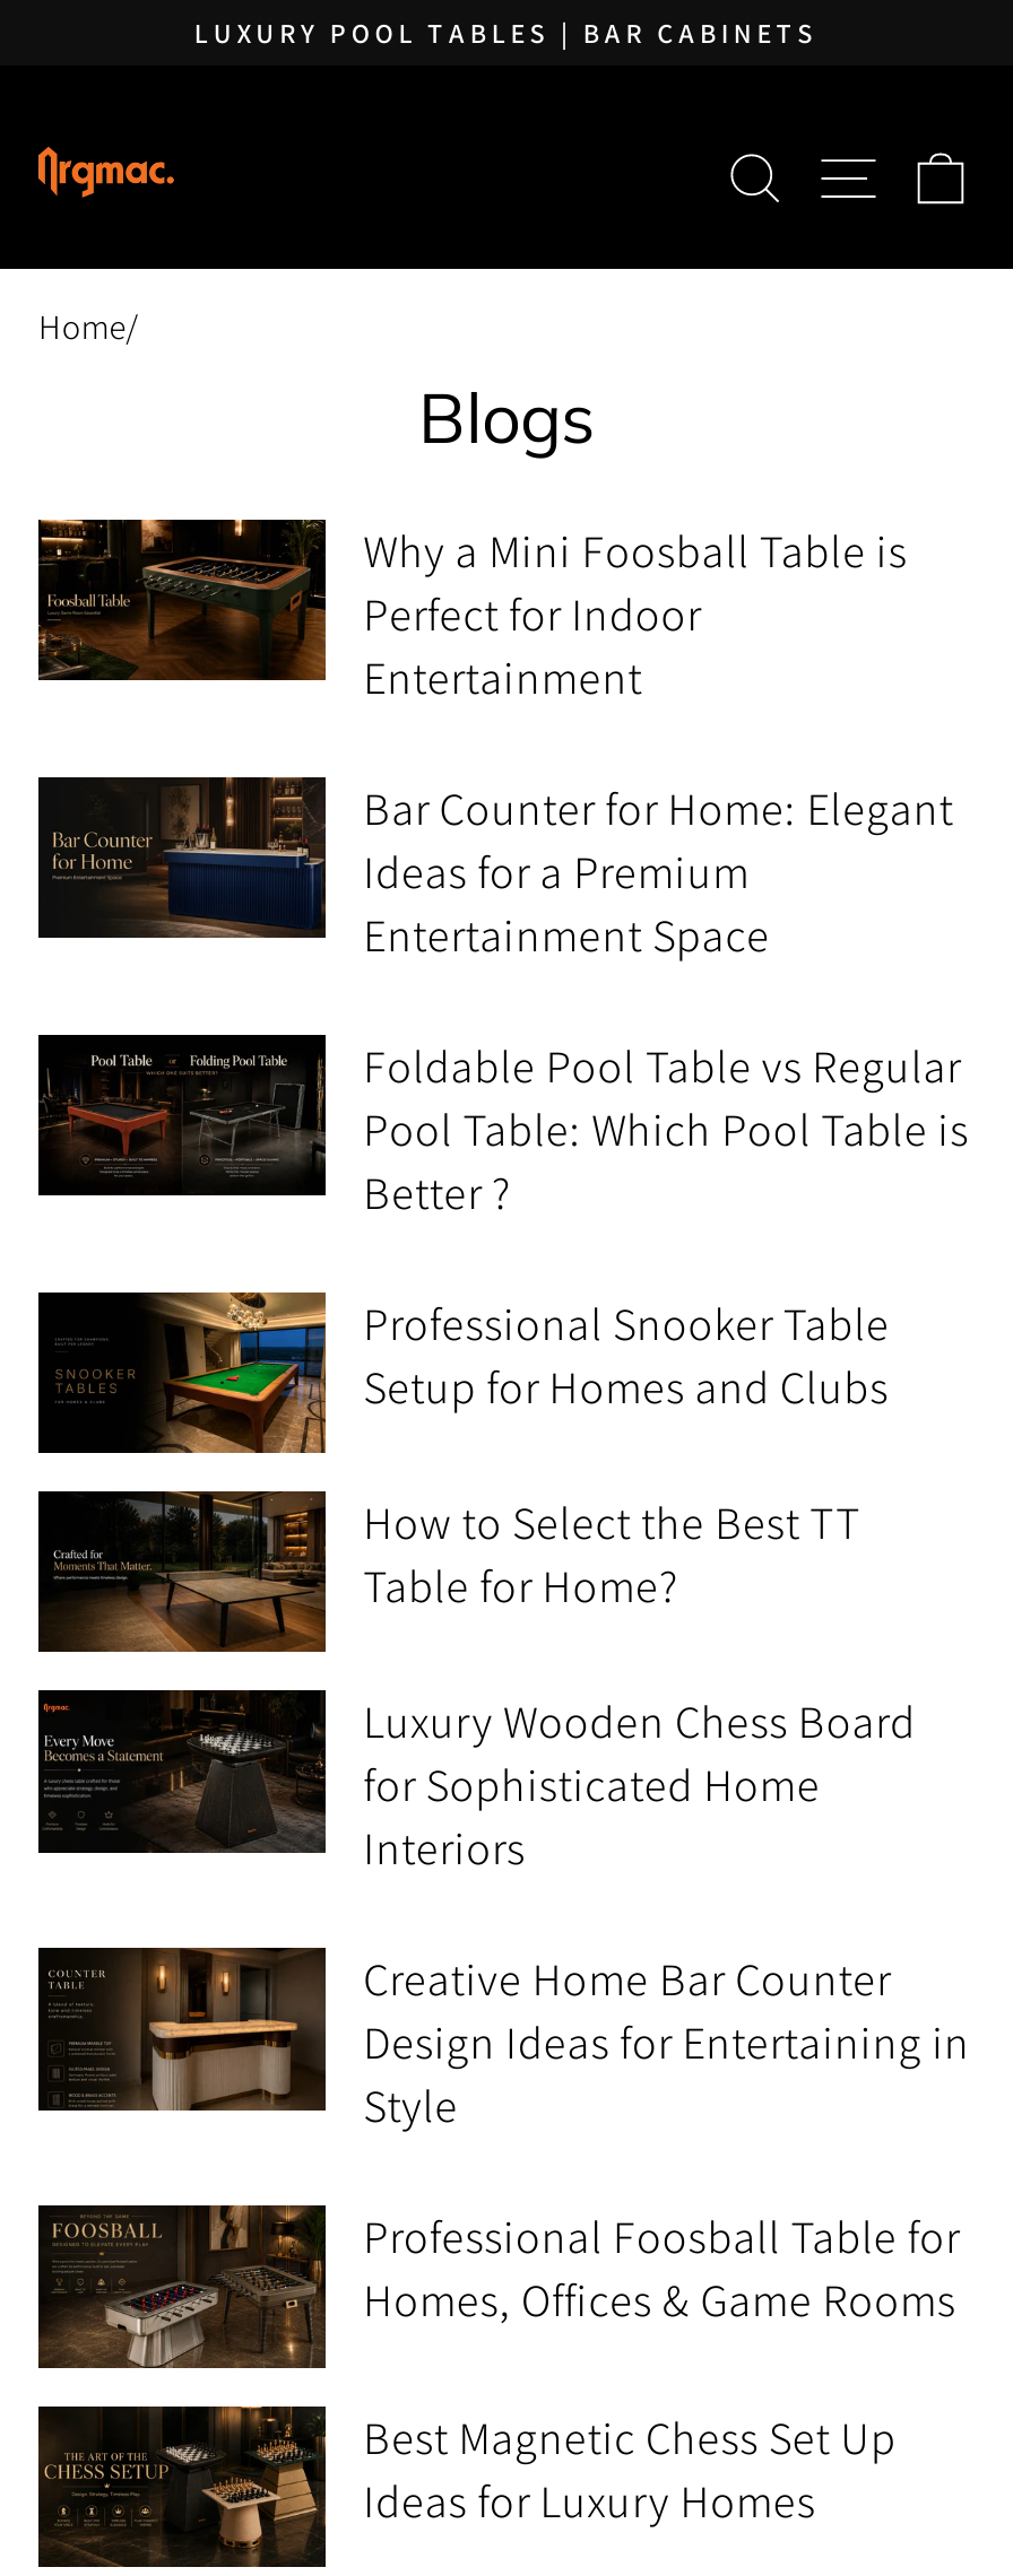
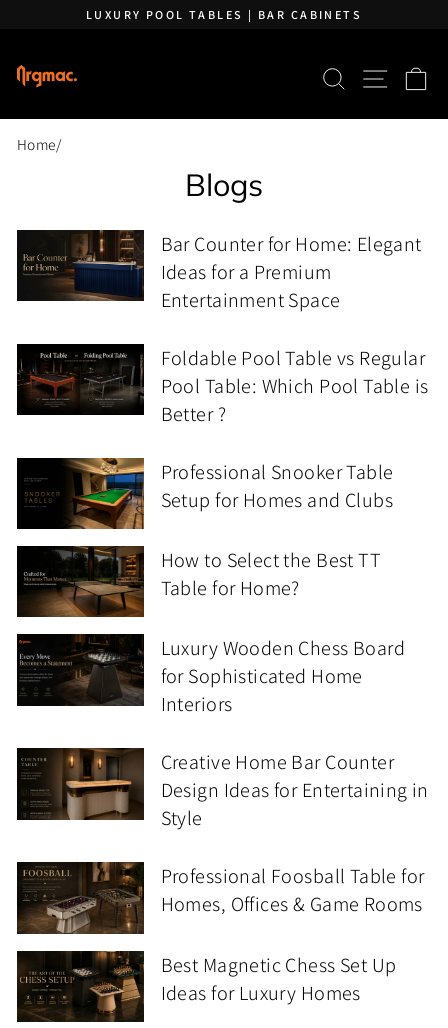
- [image]
- Why a Mini Foosball Table is
- Perfect for Indoor
- Entertainment
